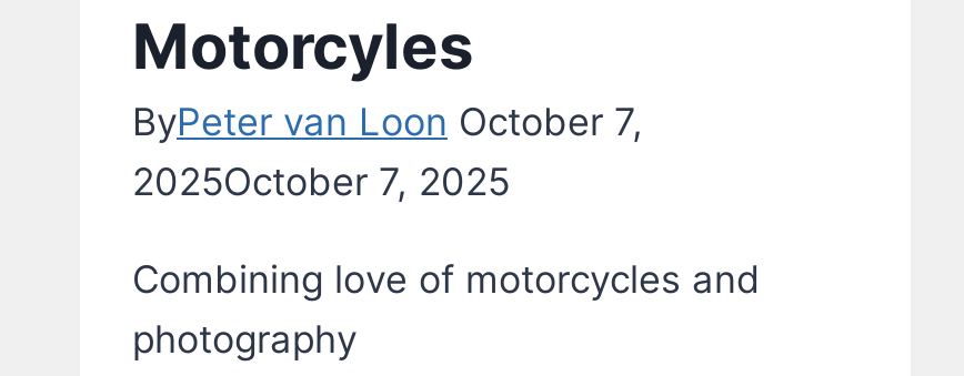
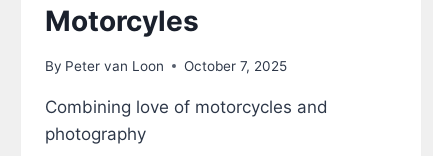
- ByPeter van Loon October 7,
- 2025October 7, 2025
+ By Peter van Loon
+ October 7, 2025
